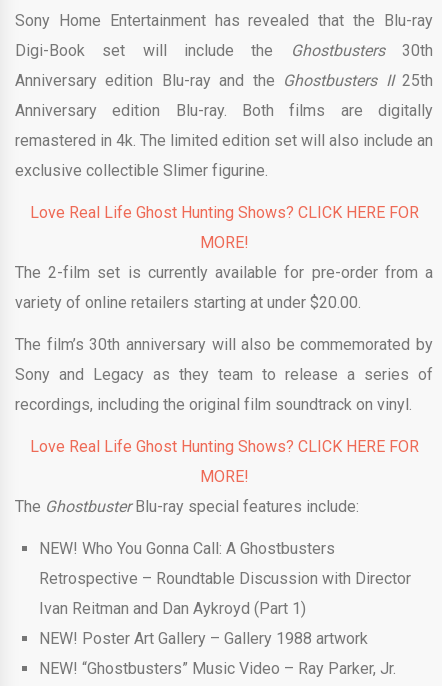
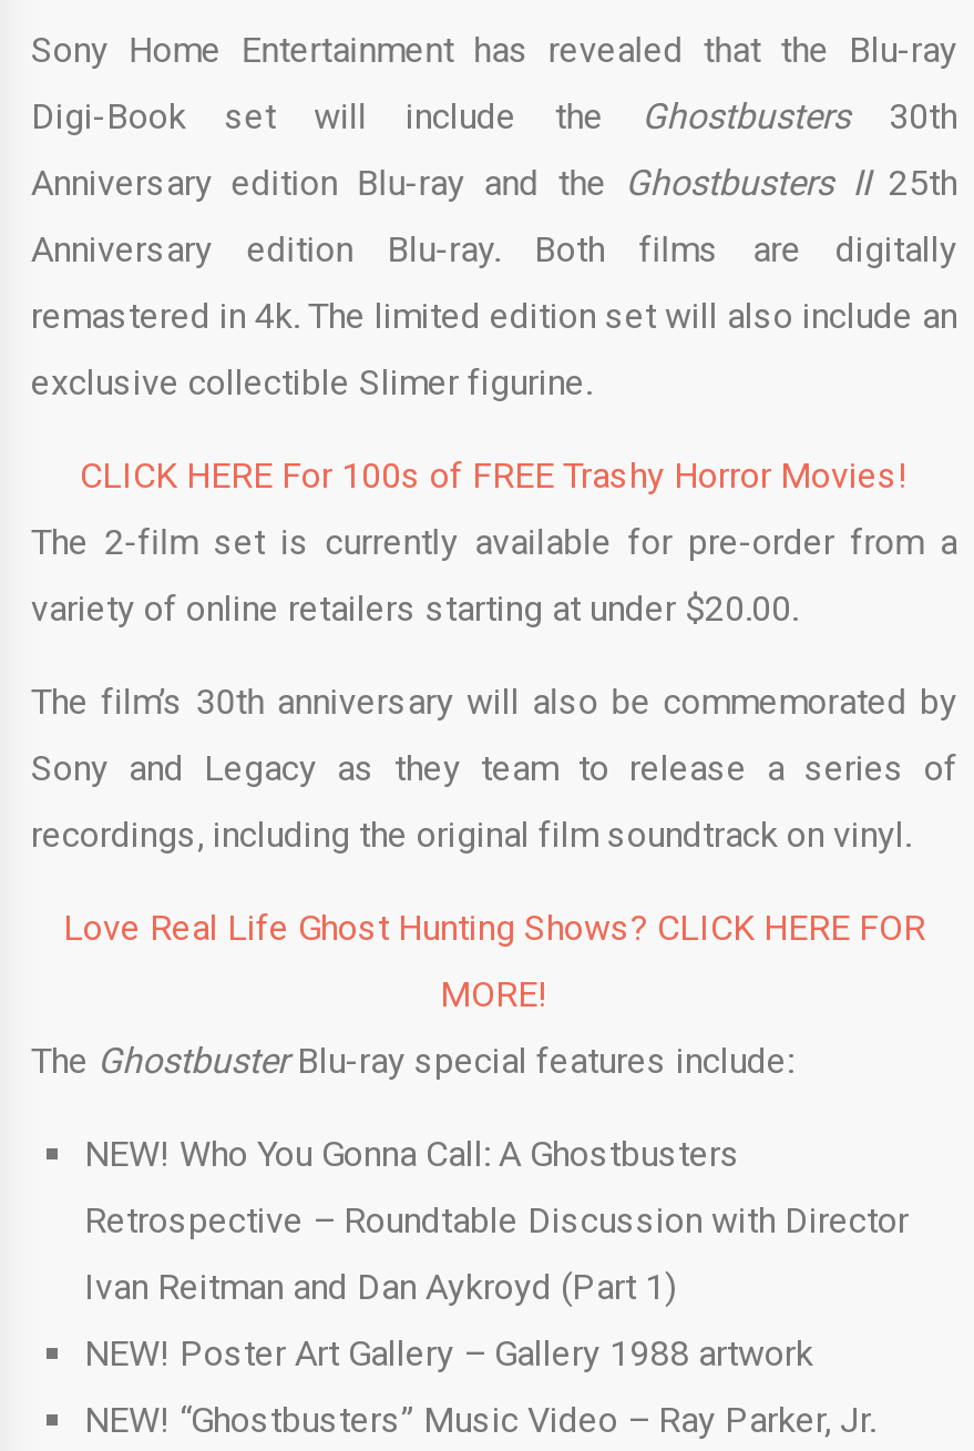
- Love Real Life Ghost Hunting Shows? CLICK HERE FOR
- MORE!
+ CLICK HERE For 100s of FREE Trashy Horror Movies!
